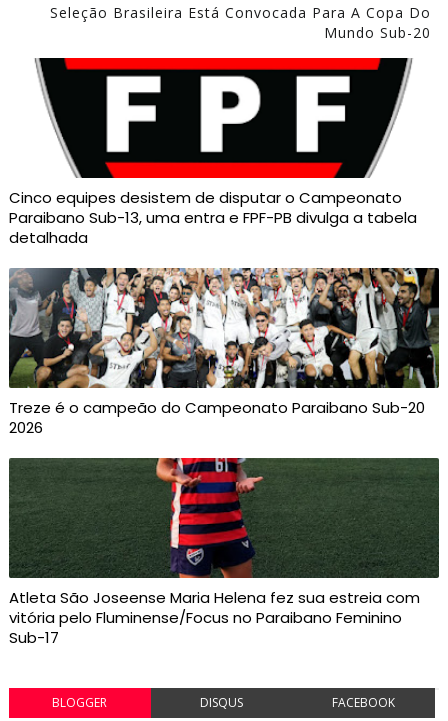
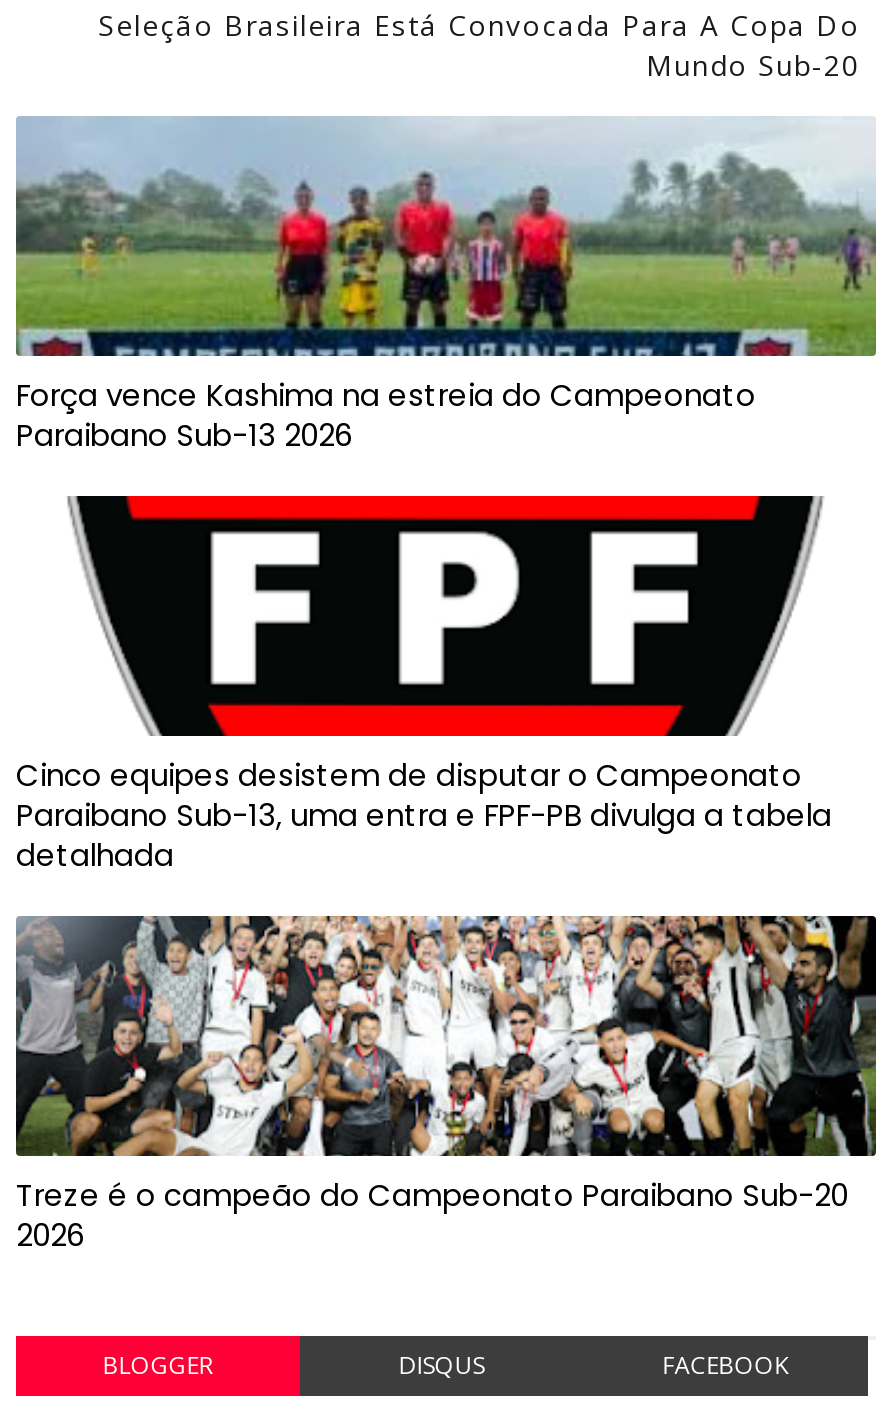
+ [image]
+ Força vence Kashima na estreia do Campeonato
+ Paraibano Sub-13 2026

moved down: [image] | Cinco equipes desistem de disputar o Campeonato | Paraibano Sub-13, uma entra e FPF-PB divulga a tabela | detalhada | Treze é o campeão do Campeonato Paraibano Sub-20 | 2026

- [image]
- Atleta São Joseense Maria Helena fez sua estreia com
- vitória pelo Fluminense/Focus no Paraibano Feminino
- Sub-17
